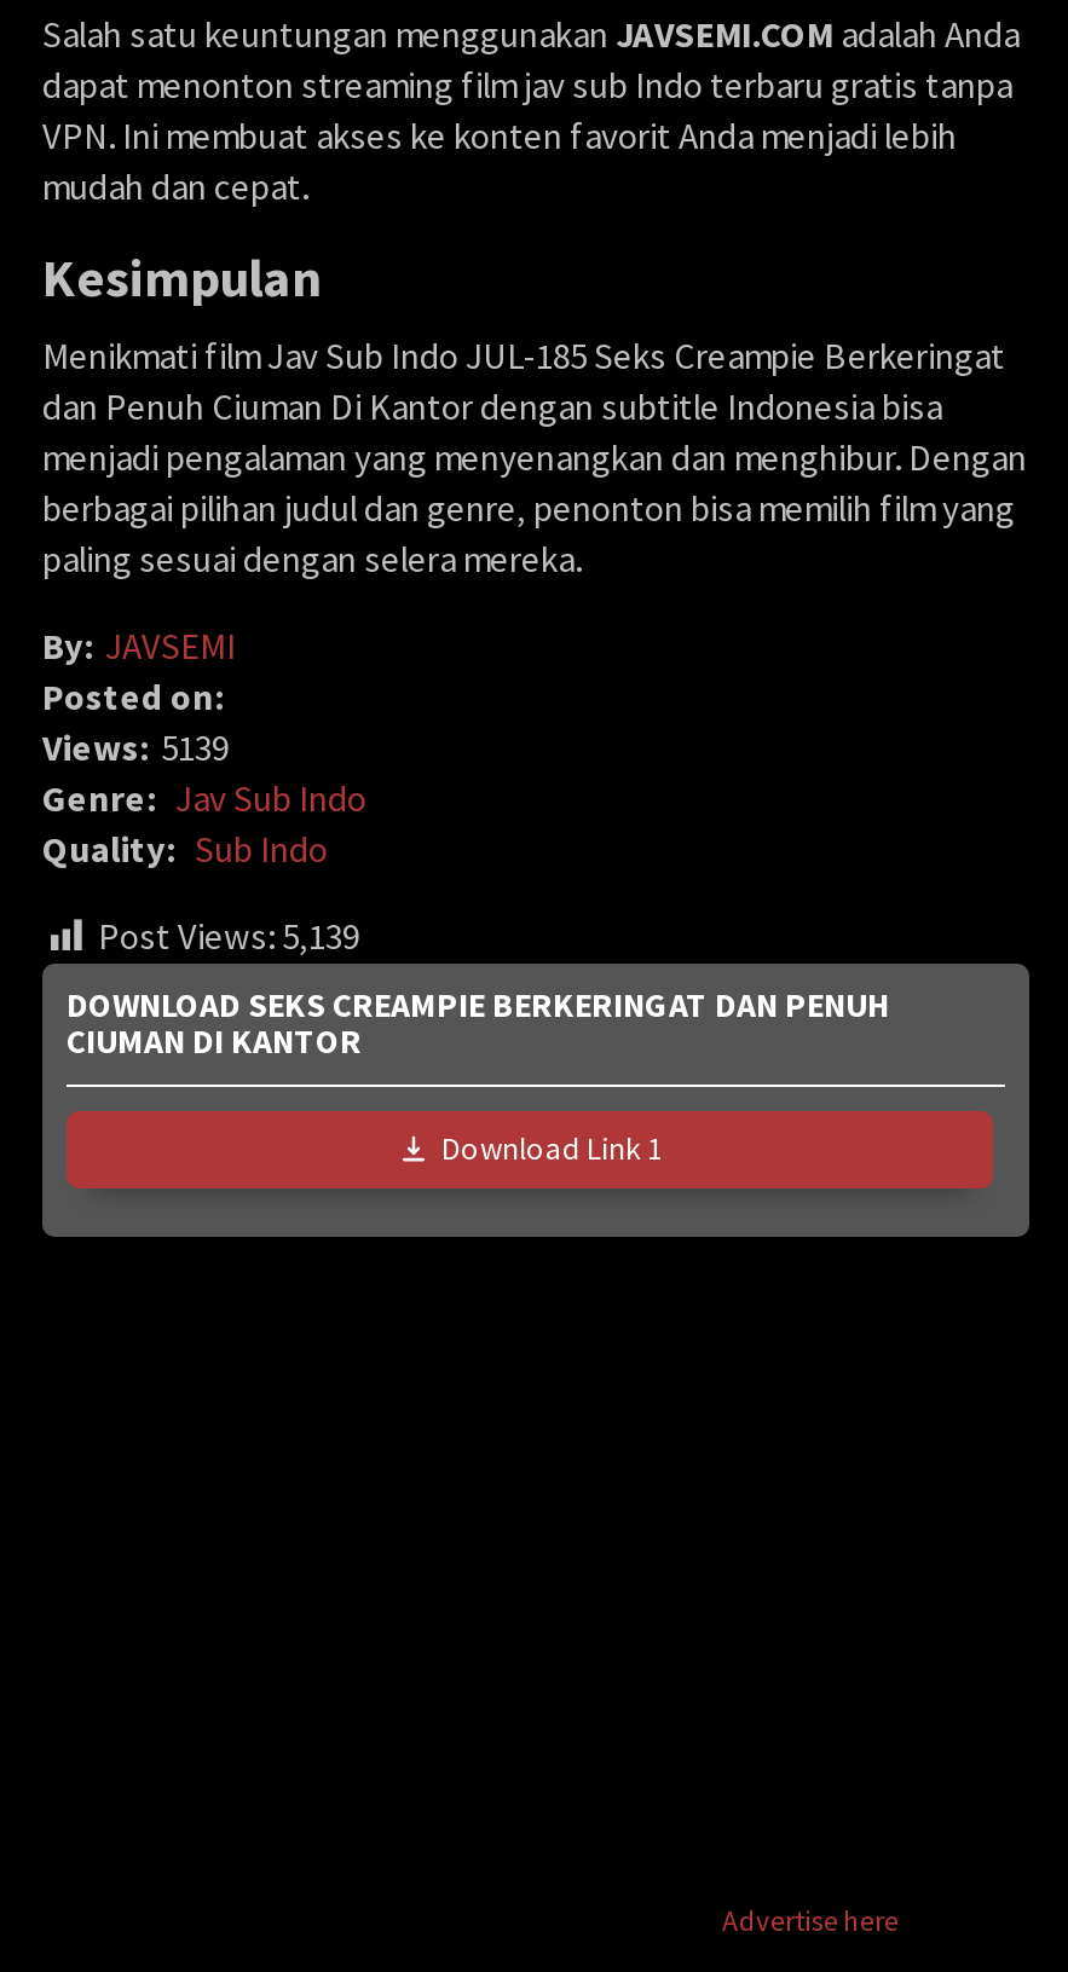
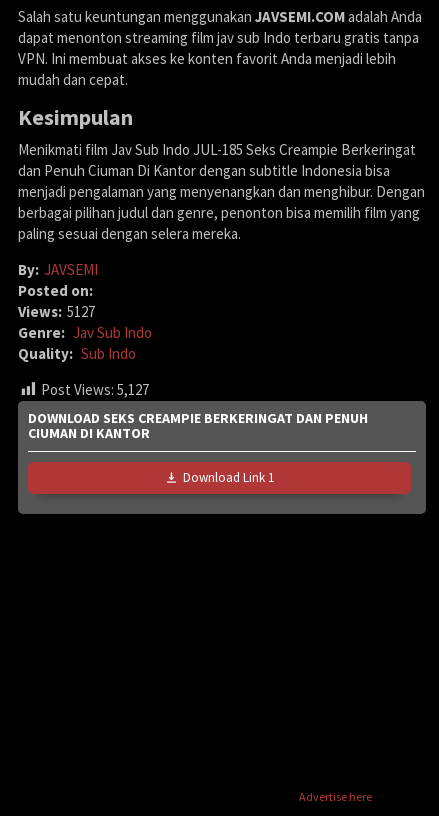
- Views: 5139
+ Views: 5127

- Post Views: 5,139
+ Post Views: 5,127
